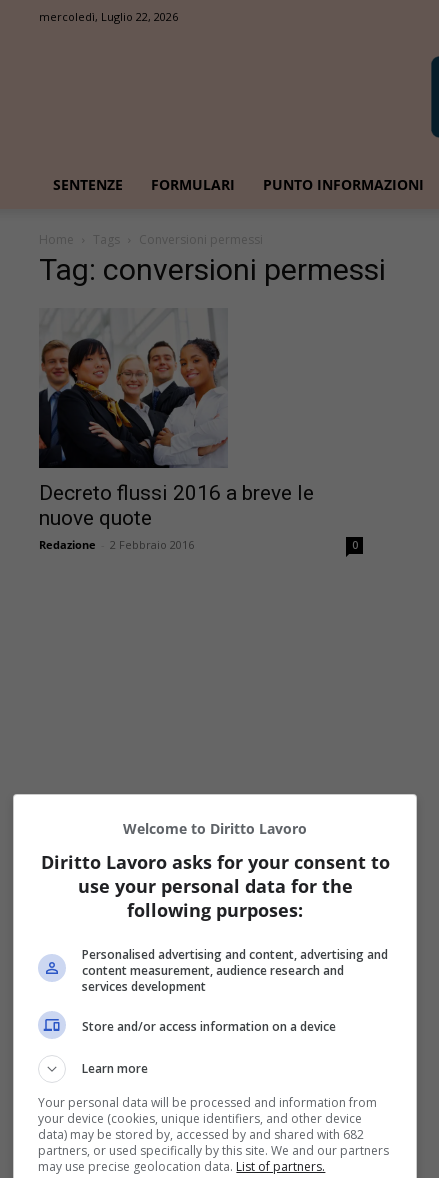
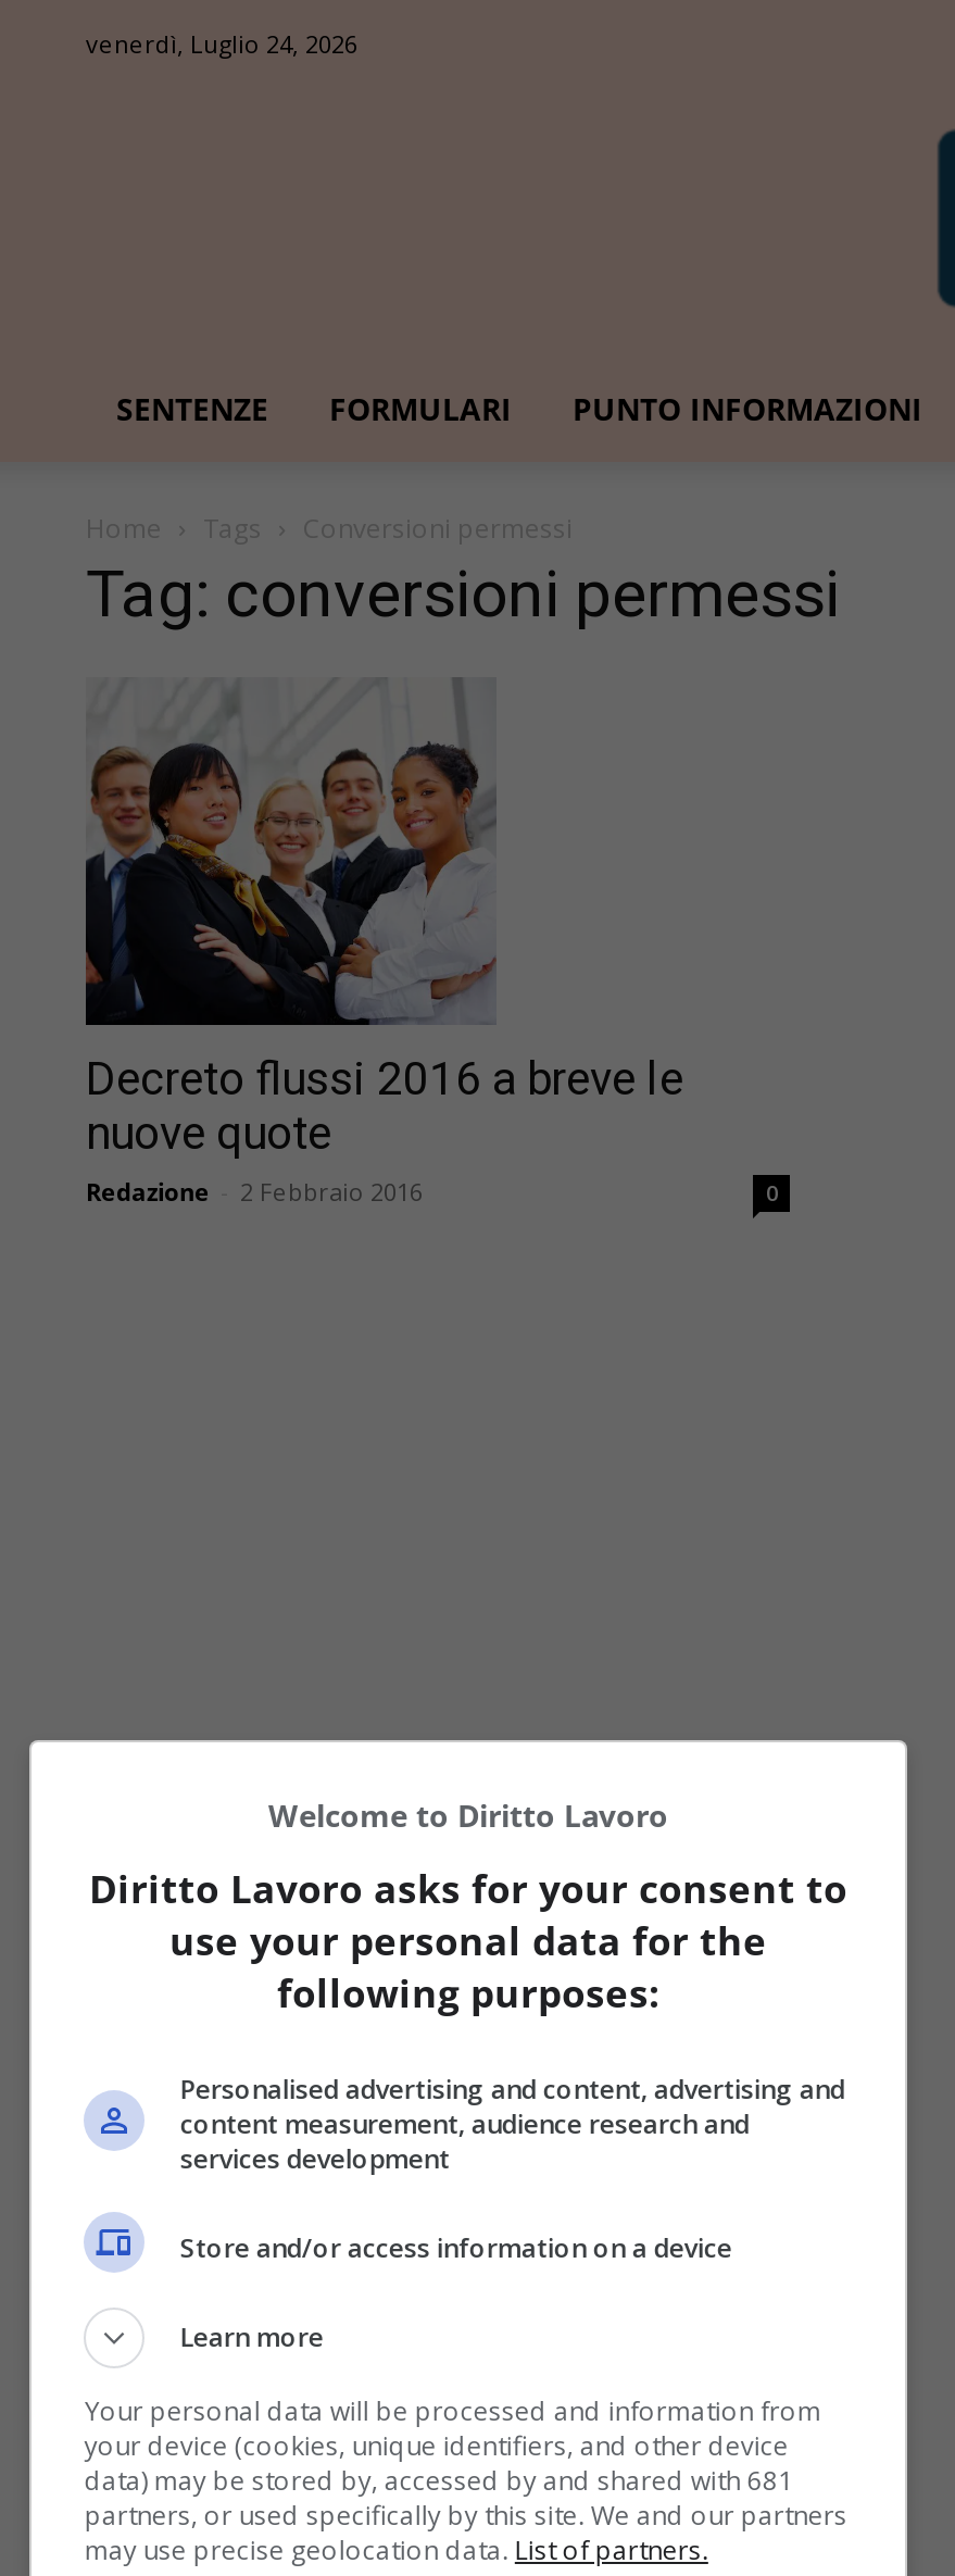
- mercoledì, Luglio 22, 2026
+ venerdì, Luglio 24, 2026

- data) may be stored by, accessed by and shared with 682
+ data) may be stored by, accessed by and shared with 681
